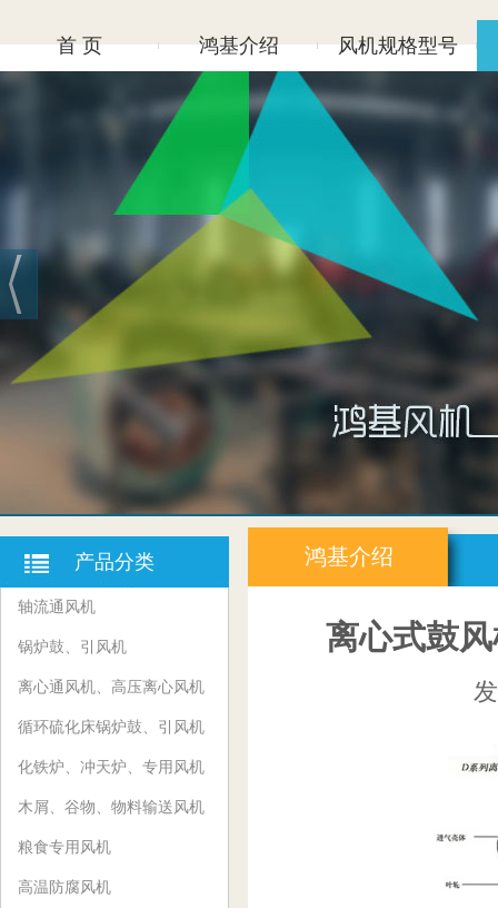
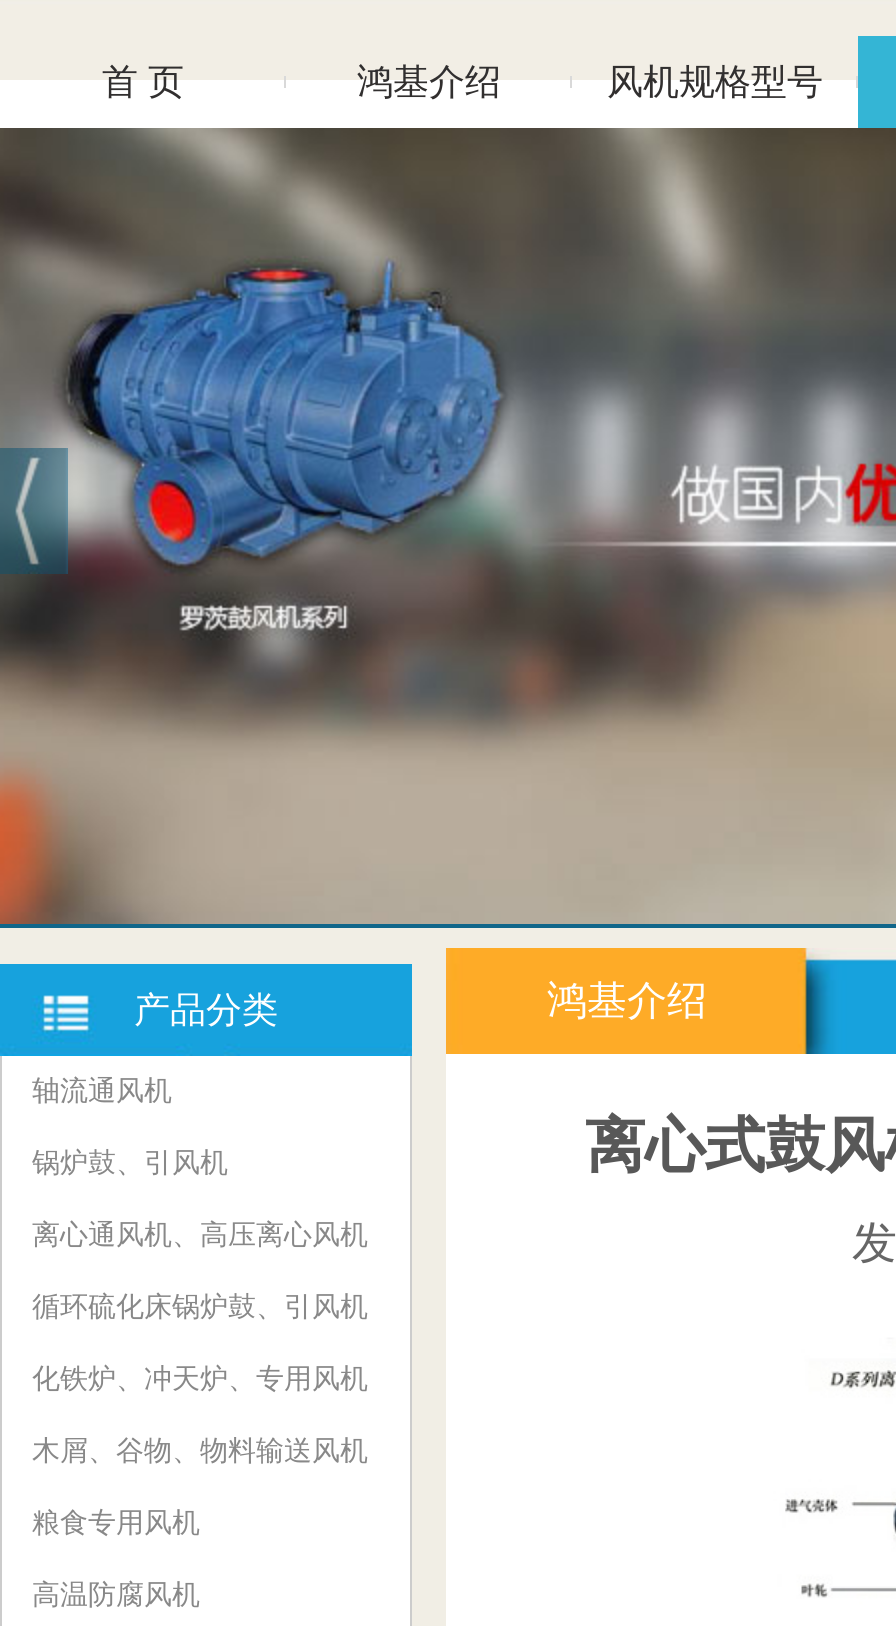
- [image]
+ [image]
